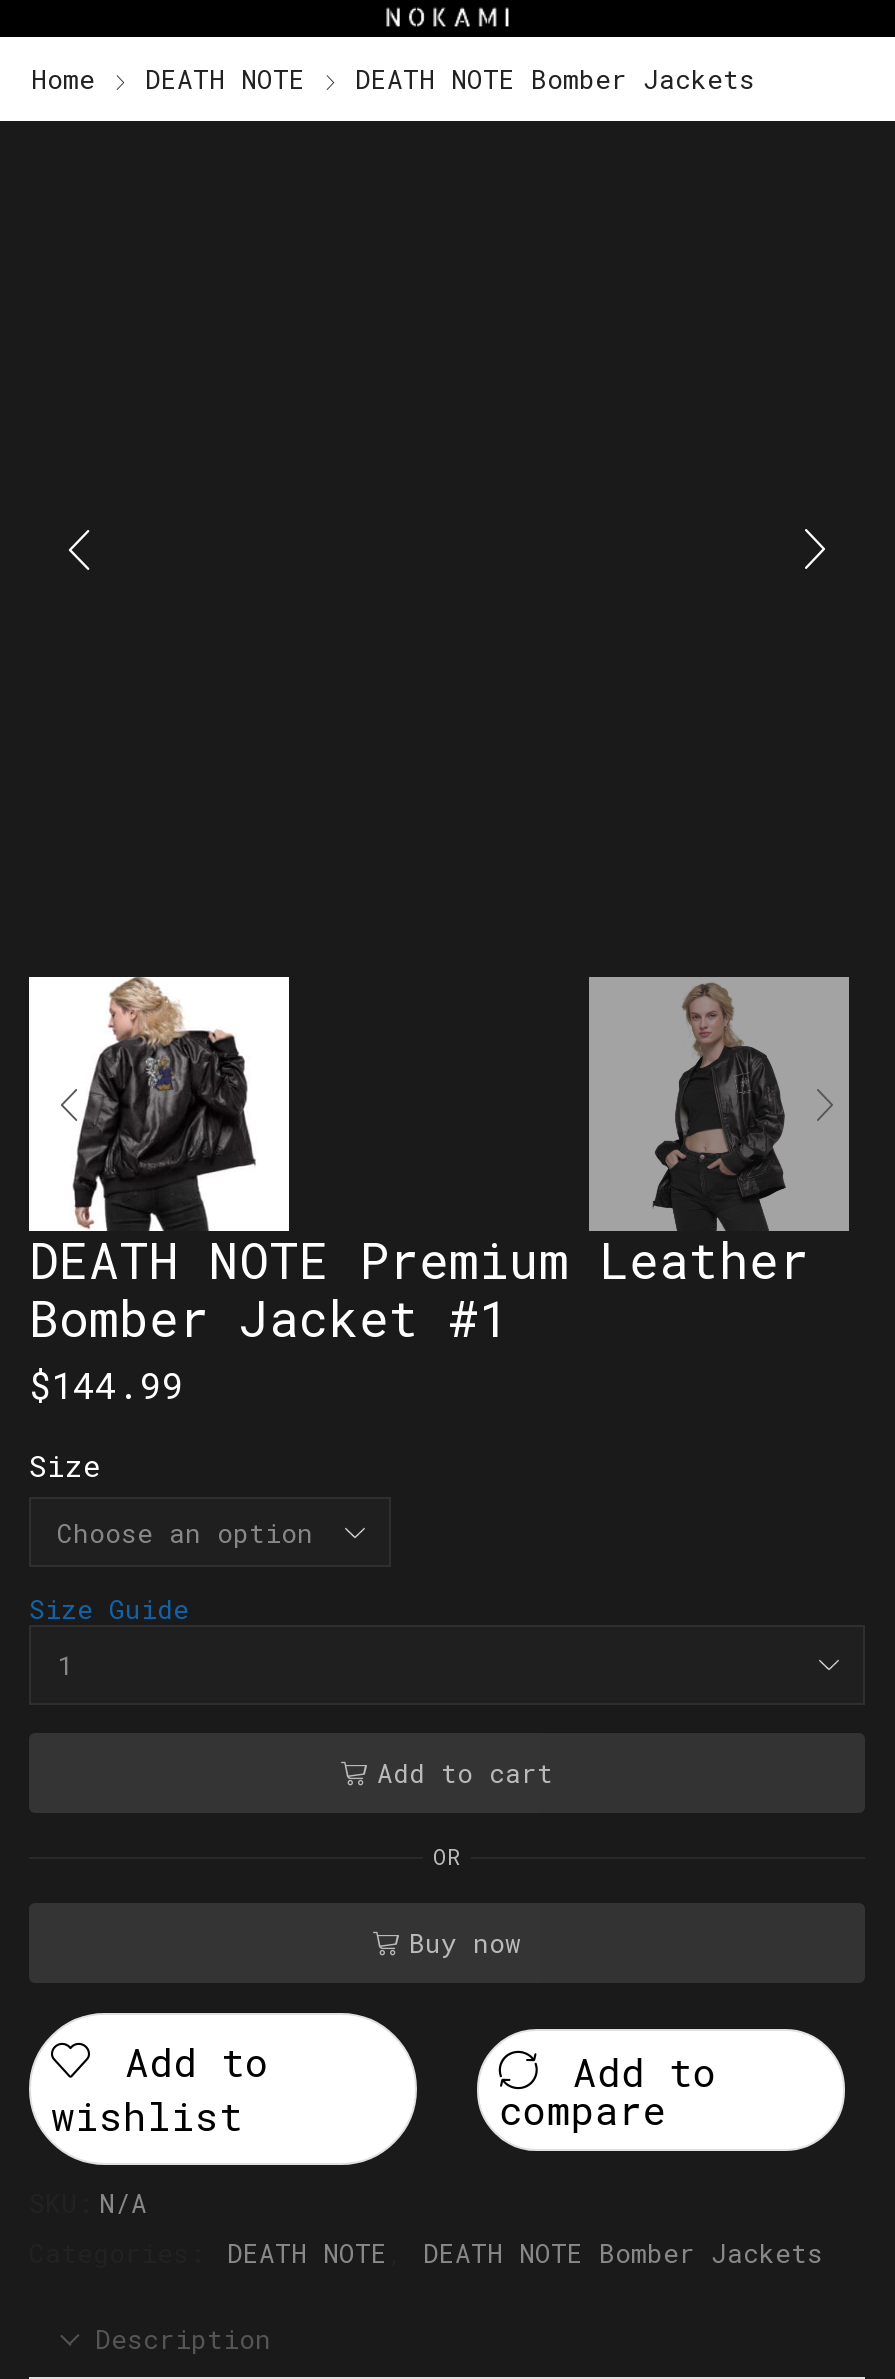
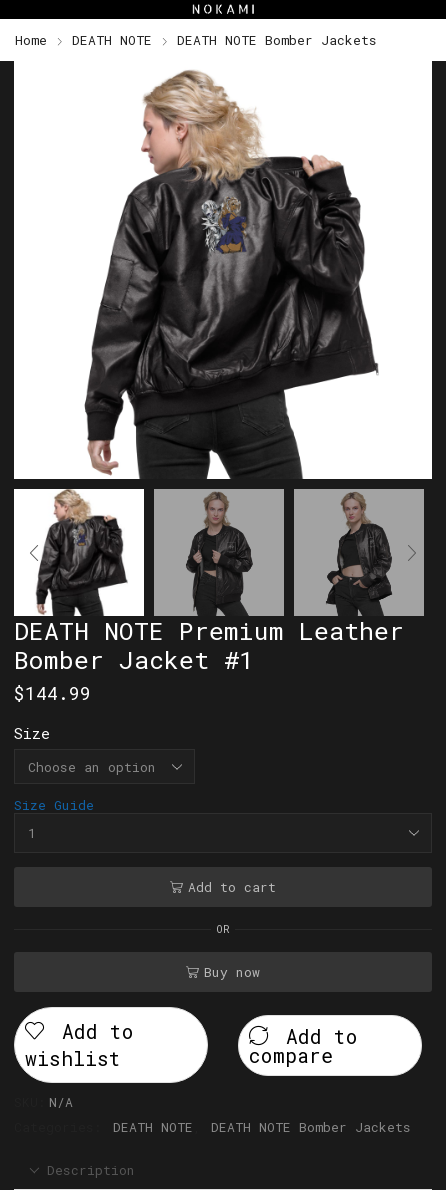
+ [image]

+ [image]
